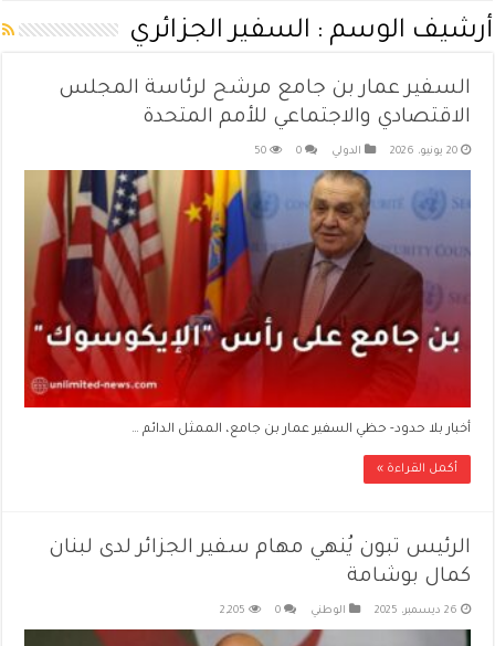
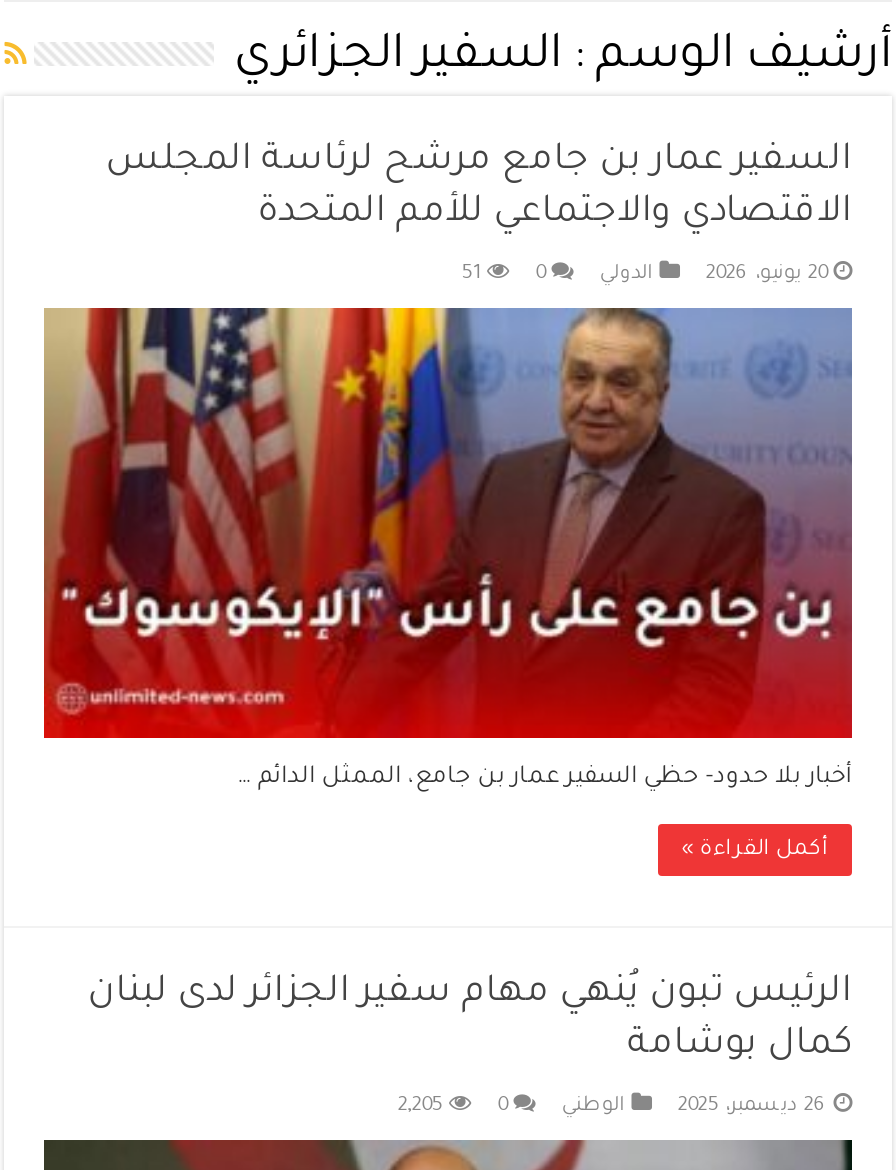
- 50
+ 51
